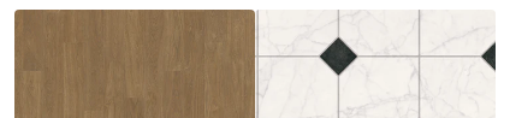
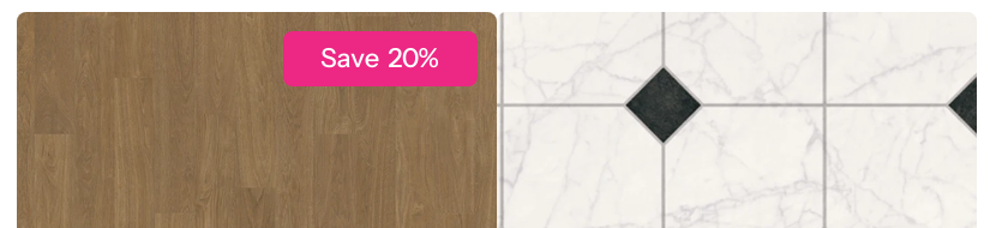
+ Save 20%
